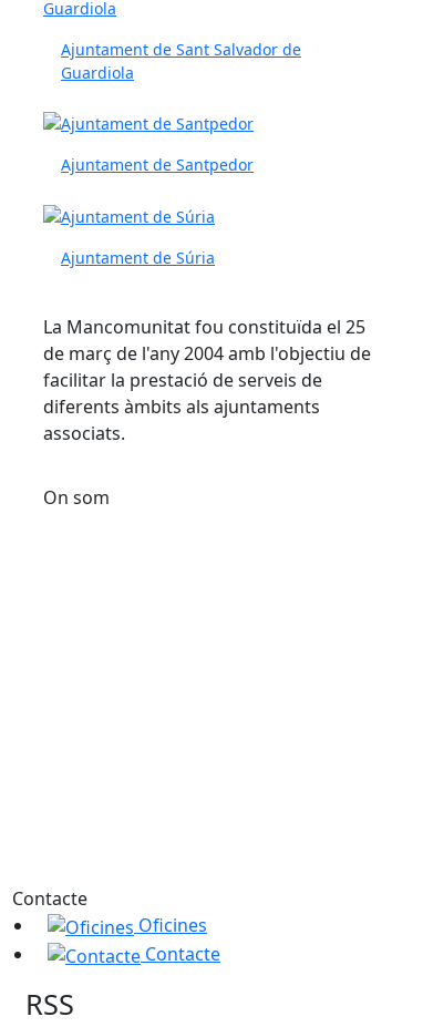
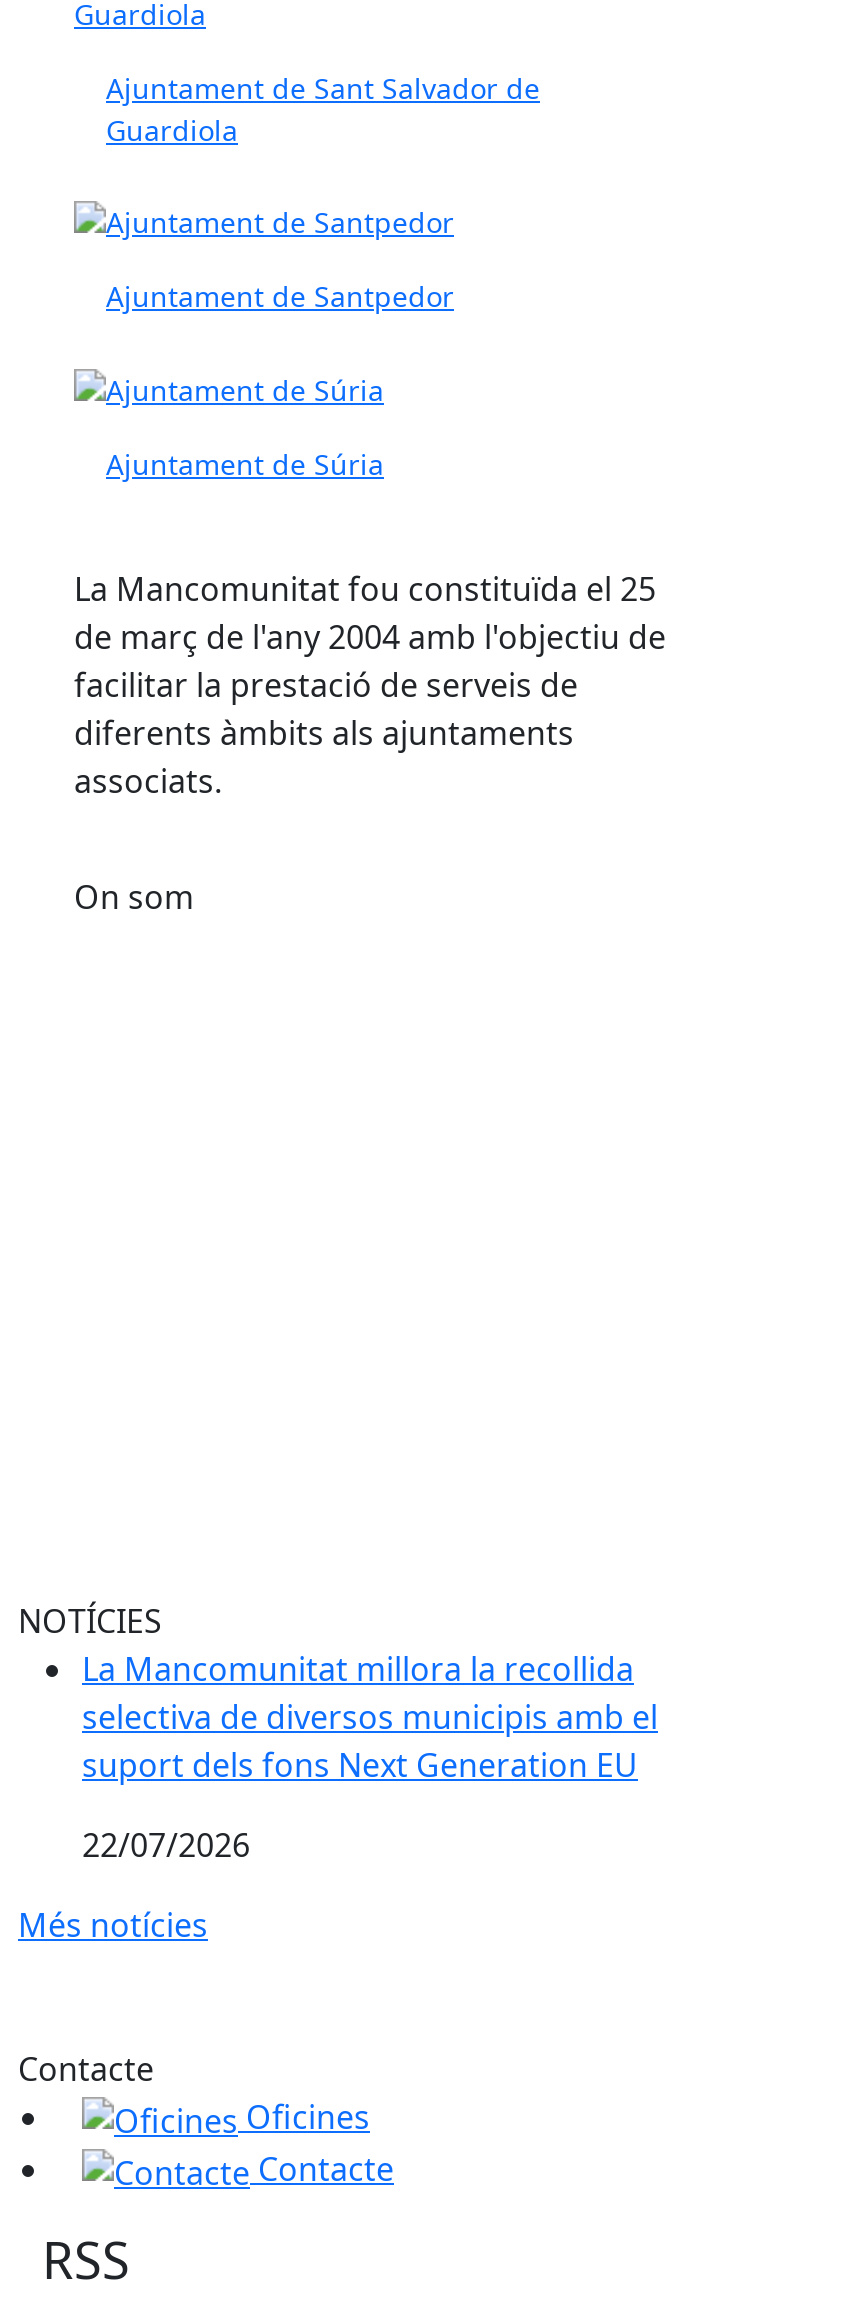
+ NOTÍCIES
+ La Mancomunitat millora la recollida
+ selectiva de diversos municipis amb el
+ suport dels fons Next Generation EU
+ 22/07/2026
+ Més notícies
